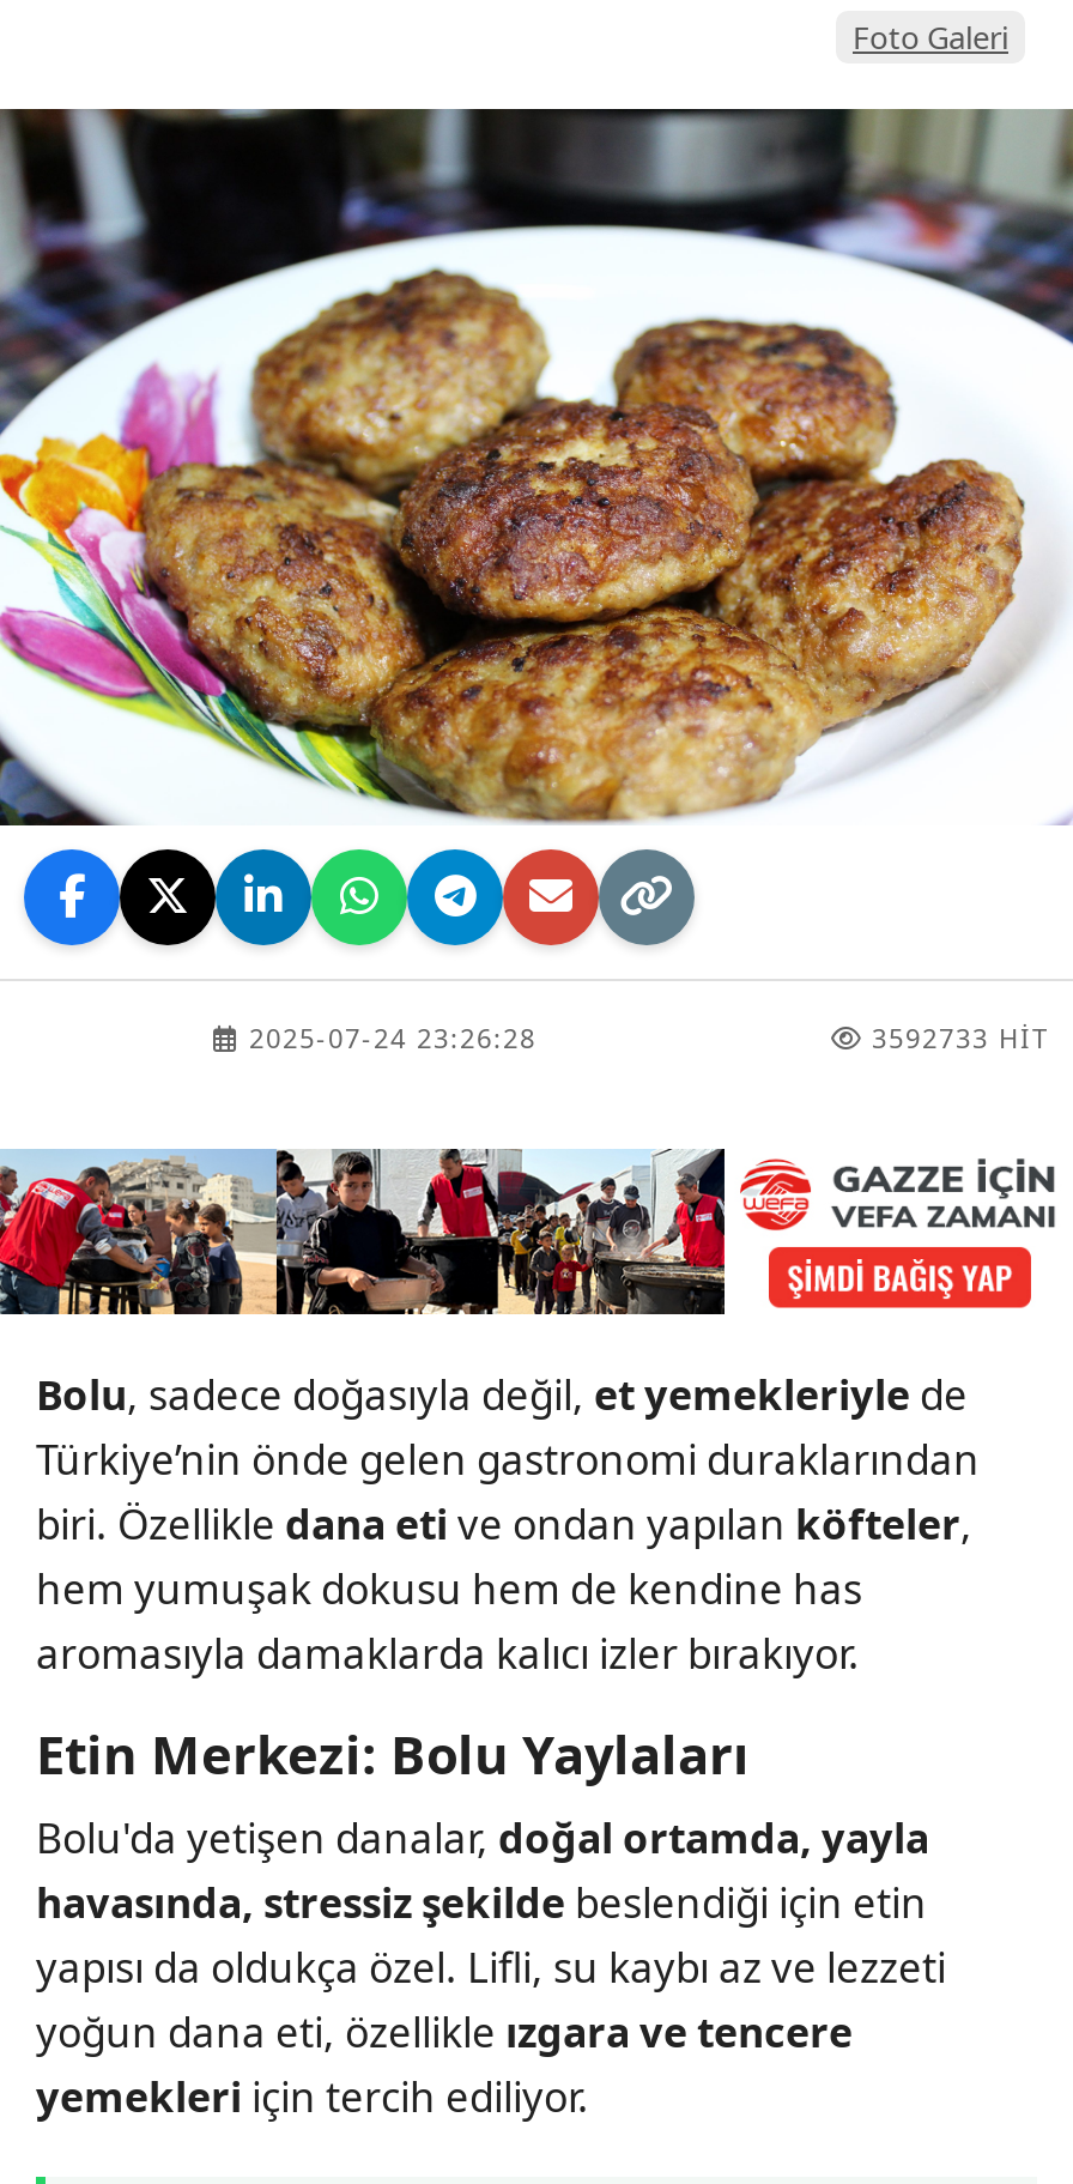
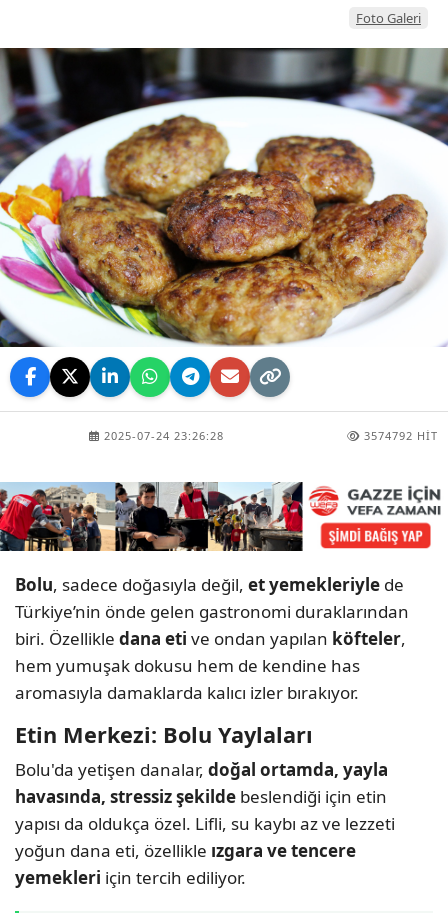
- 3592733 HIT
+ 3574792 HIT
